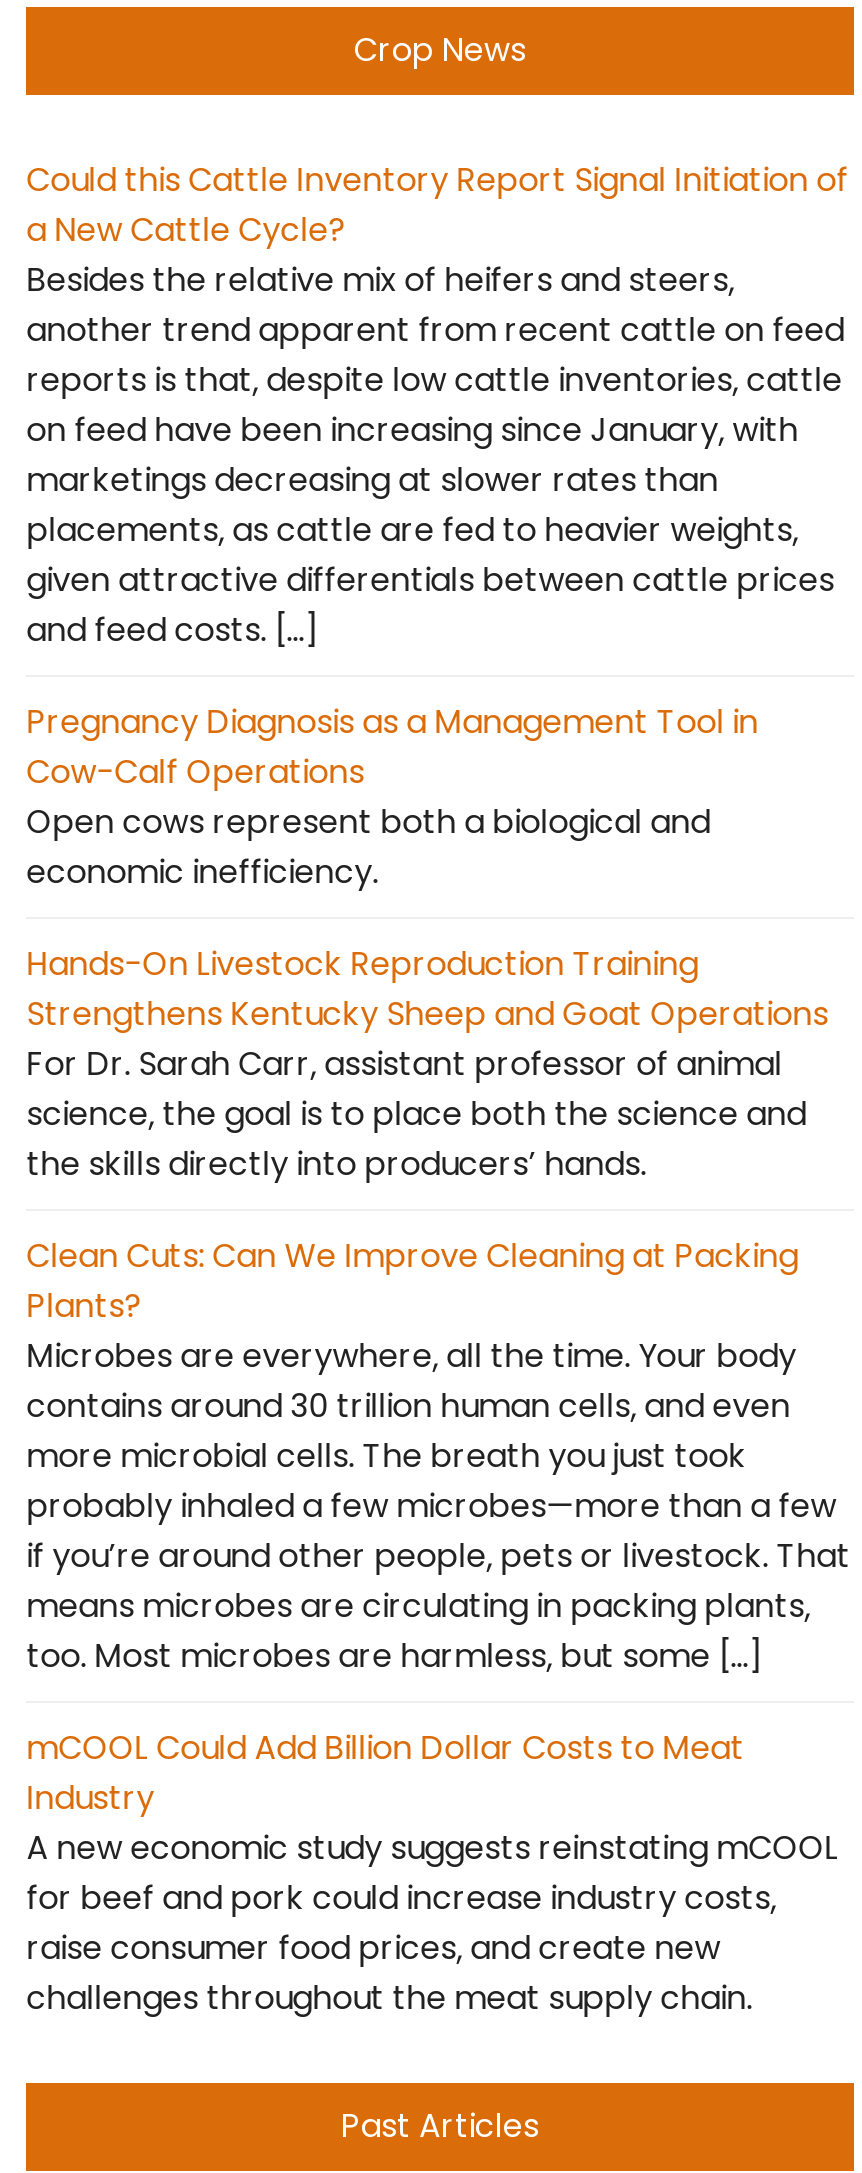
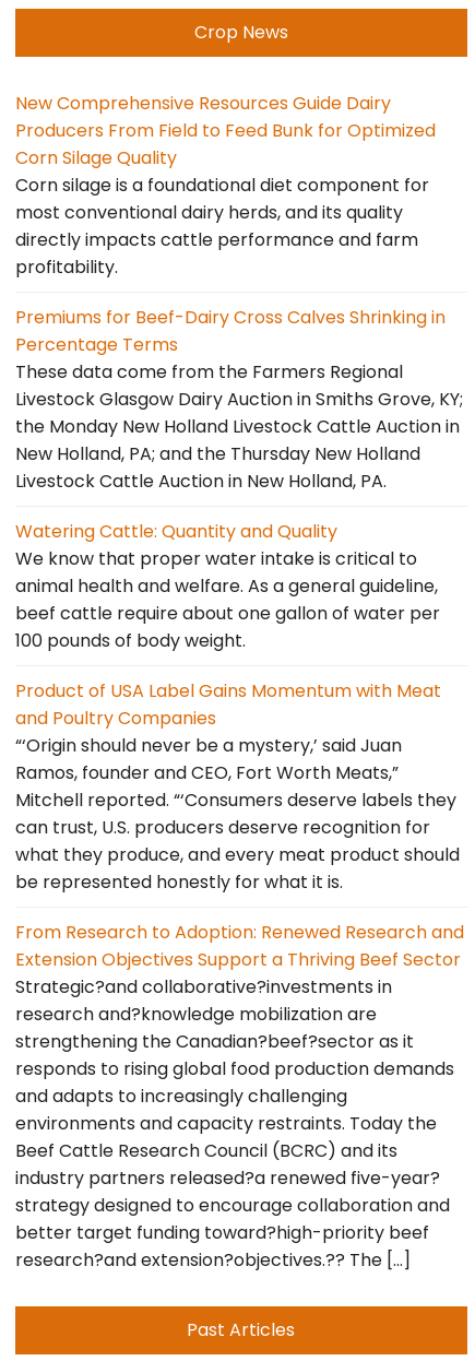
- Could this Cattle Inventory Report Signal Initiation of
- a New Cattle Cycle?
- Besides the relative mix of heifers and steers,
- another trend apparent from recent cattle on feed
- reports is that, despite low cattle inventories, cattle
- on feed have been increasing since January, with
- marketings decreasing at slower rates than
- placements, as cattle are fed to heavier weights,
- given attractive differentials between cattle prices
- and feed costs. […]
+ New Comprehensive Resources Guide Dairy
+ Producers From Field to Feed Bunk for Optimized
+ Corn Silage Quality
+ Corn silage is a foundational diet component for
+ most conventional dairy herds, and its quality
+ directly impacts cattle performance and farm
+ profitability.

- Pregnancy Diagnosis as a Management Tool in
- Cow-Calf Operations
- Open cows represent both a biological and
- economic inefficiency.
+ Premiums for Beef-Dairy Cross Calves Shrinking in
+ Percentage Terms
+ These data come from the Farmers Regional
+ Livestock Glasgow Dairy Auction in Smiths Grove, KY;
+ the Monday New Holland Livestock Cattle Auction in
+ New Holland, PA; and the Thursday New Holland
+ Livestock Cattle Auction in New Holland, PA.

- Hands-On Livestock Reproduction Training
- Strengthens Kentucky Sheep and Goat Operations
- For Dr. Sarah Carr, assistant professor of animal
- science, the goal is to place both the science and
- the skills directly into producers’ hands.
+ Watering Cattle: Quantity and Quality
+ We know that proper water intake is critical to
+ animal health and welfare. As a general guideline,
+ beef cattle require about one gallon of water per
+ 100 pounds of body weight.

- Clean Cuts: Can We Improve Cleaning at Packing
- Plants?
- Microbes are everywhere, all the time. Your body
- contains around 30 trillion human cells, and even
- more microbial cells. The breath you just took
- probably inhaled a few microbes—more than a few
- if you’re around other people, pets or livestock. That
- means microbes are circulating in packing plants,
- too. Most microbes are harmless, but some […]
+ Product of USA Label Gains Momentum with Meat
+ and Poultry Companies
+ “‘Origin should never be a mystery,’ said Juan
+ Ramos, founder and CEO, Fort Worth Meats,”
+ Mitchell reported. “‘Consumers deserve labels they
+ can trust, U.S. producers deserve recognition for
+ what they produce, and every meat product should
+ be represented honestly for what it is.

- mCOOL Could Add Billion Dollar Costs to Meat
- Industry
- A new economic study suggests reinstating mCOOL
- for beef and pork could increase industry costs,
- raise consumer food prices, and create new
- challenges throughout the meat supply chain.
+ From Research to Adoption: Renewed Research and
+ Extension Objectives Support a Thriving Beef Sector
+ Strategic?and collaborative?investments in
+ research and?knowledge mobilization are
+ strengthening the Canadian?beef?sector as it
+ responds to rising global food production demands
+ and adapts to increasingly challenging
+ environments and capacity restraints. Today the
+ Beef Cattle Research Council (BCRC) and its
+ industry partners released?a renewed five-year?
+ strategy designed to encourage collaboration and
+ better target funding toward?high-priority beef
+ research?and extension?objectives.?? The […]
